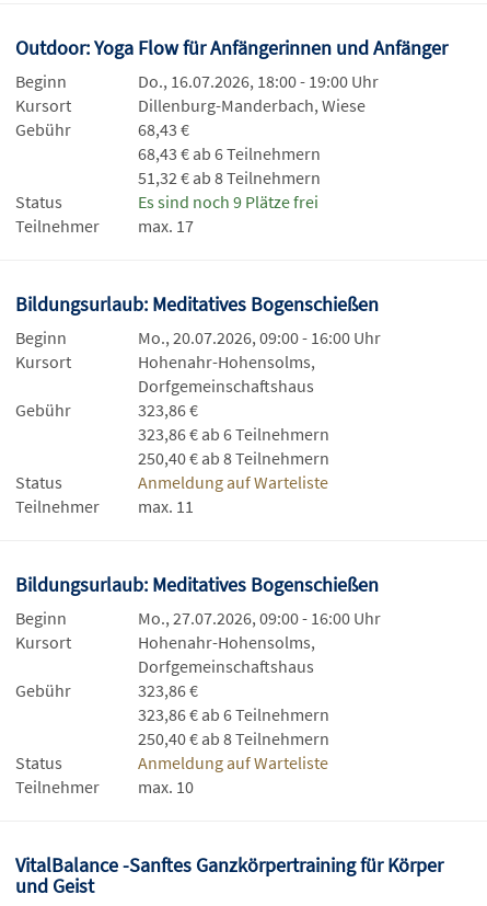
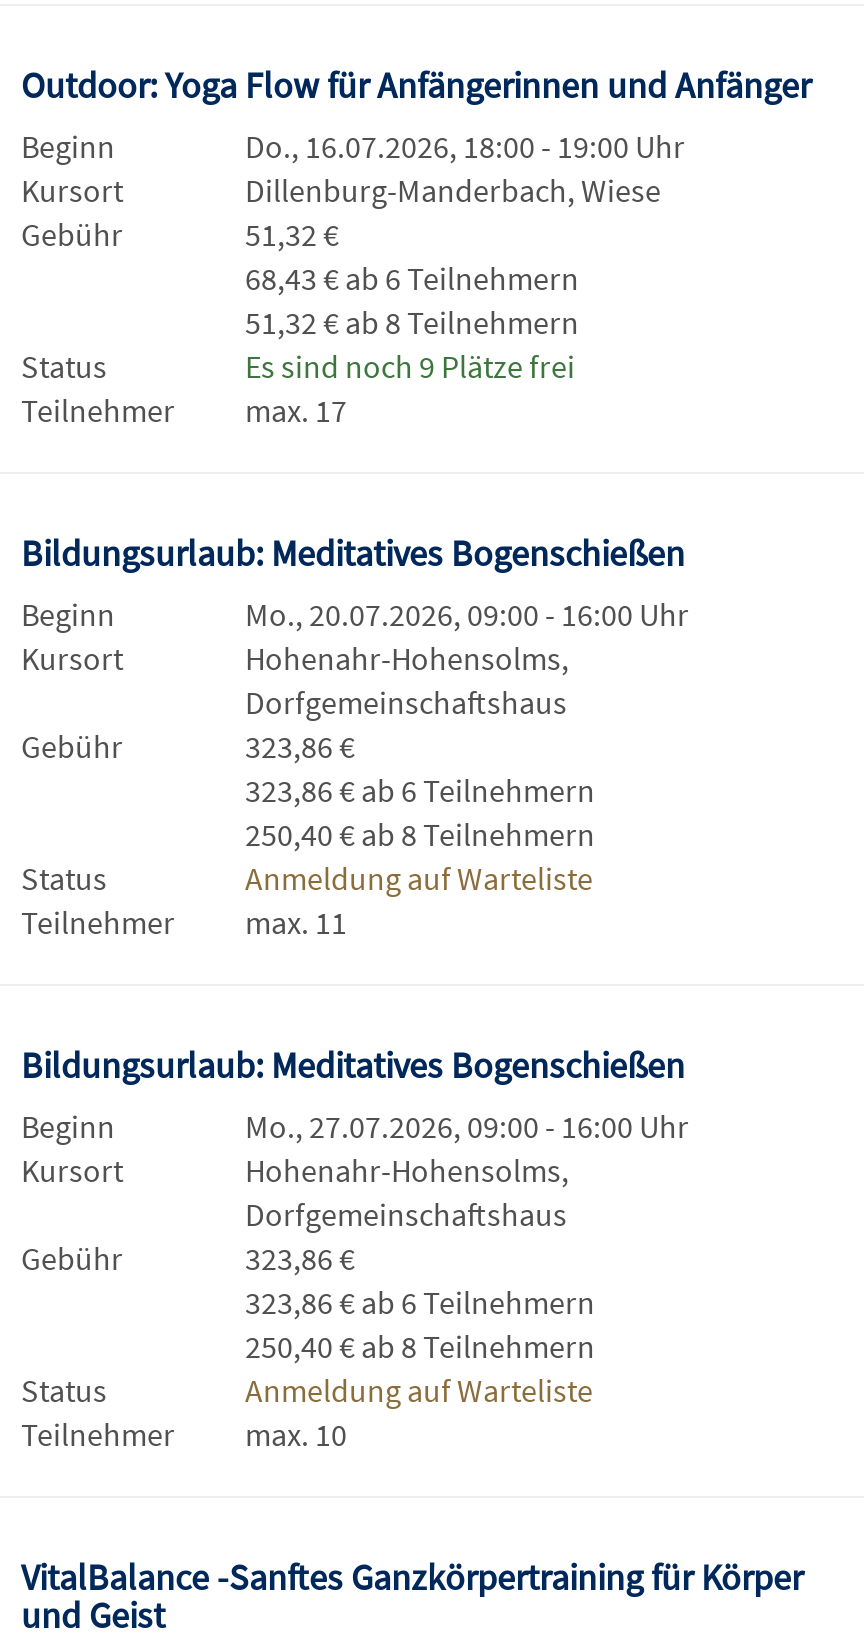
- 68,43 €
+ 51,32 €
